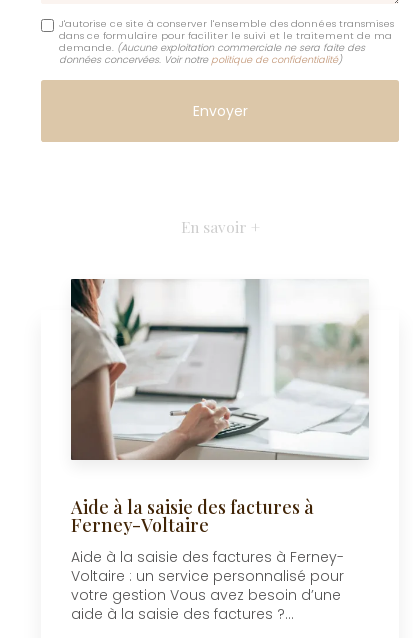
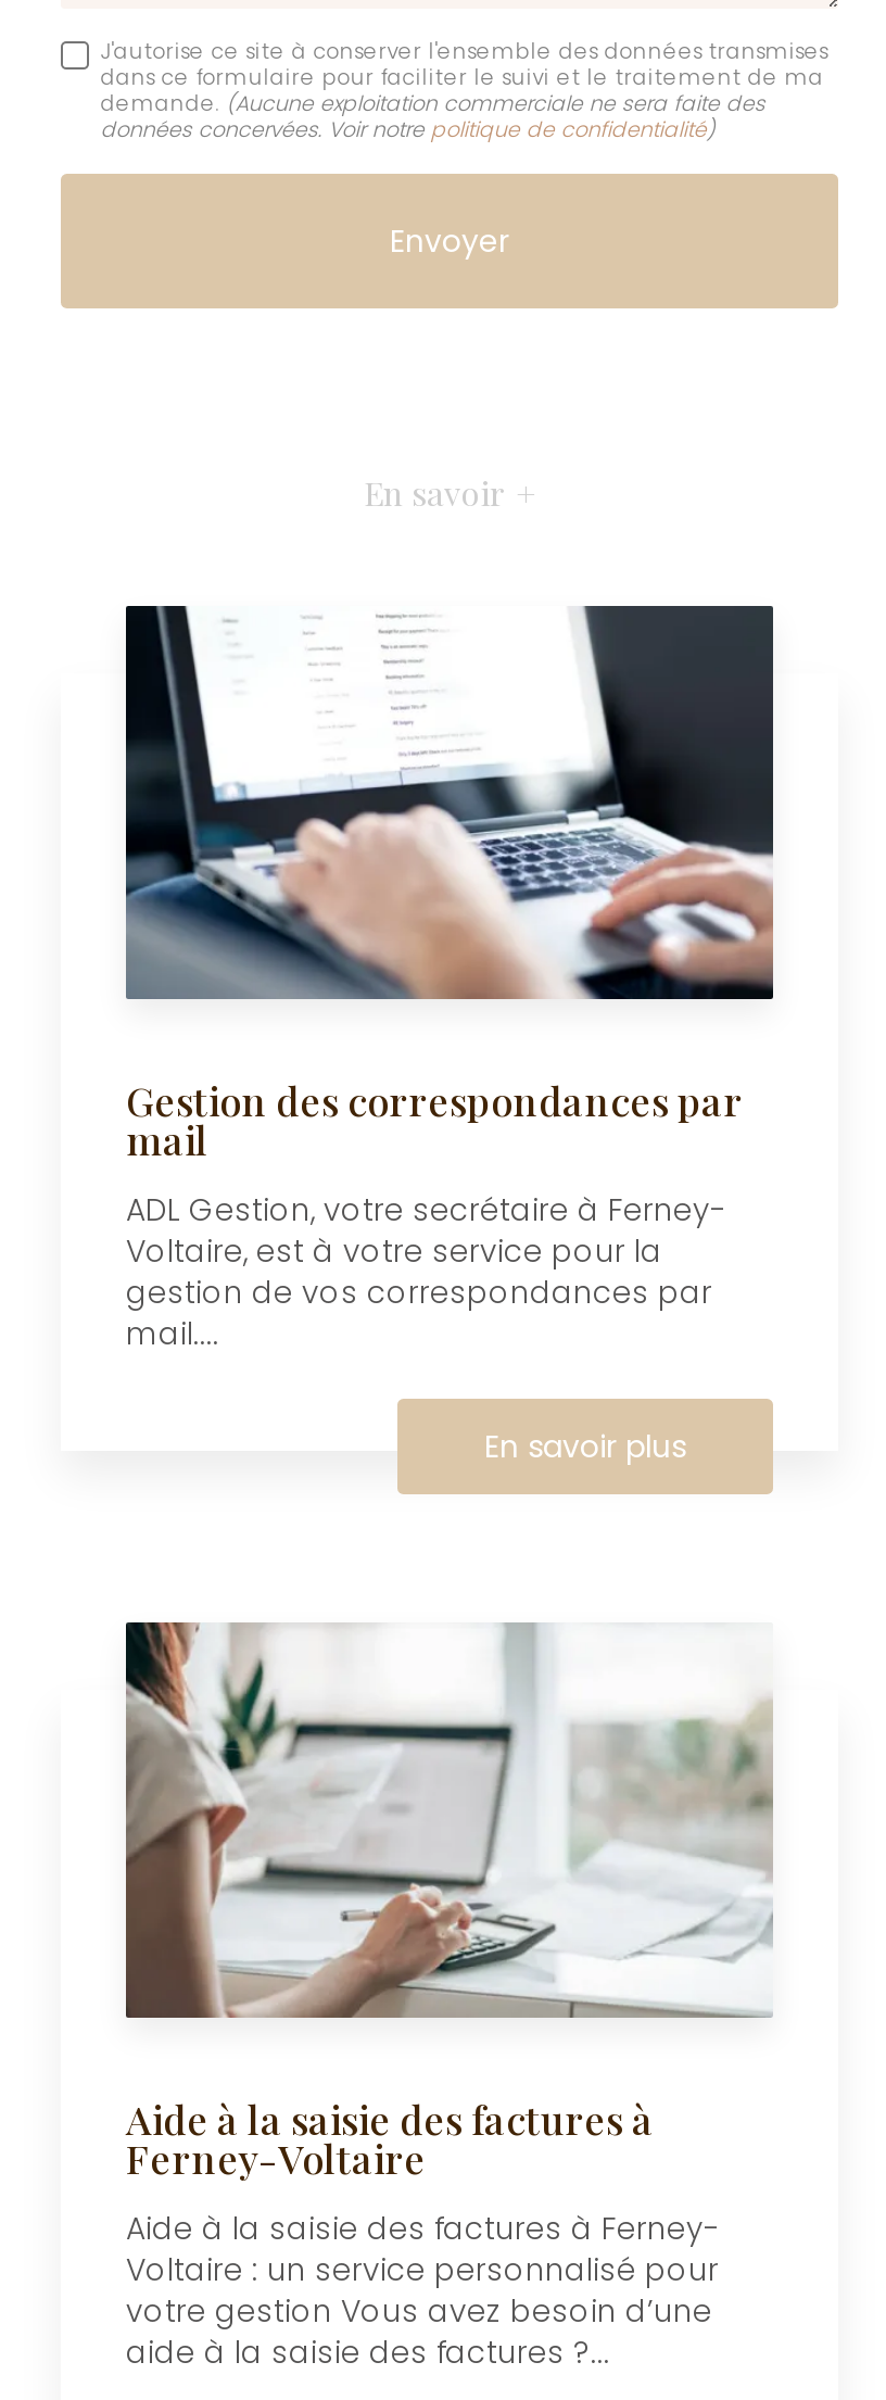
+ [image]
+ Gestion des correspondances par
+ mail
+ ADL Gestion, votre secrétaire à Ferney-
+ Voltaire, est à votre service pour la
+ gestion de vos correspondances par
+ mail....
+ En savoir plus
